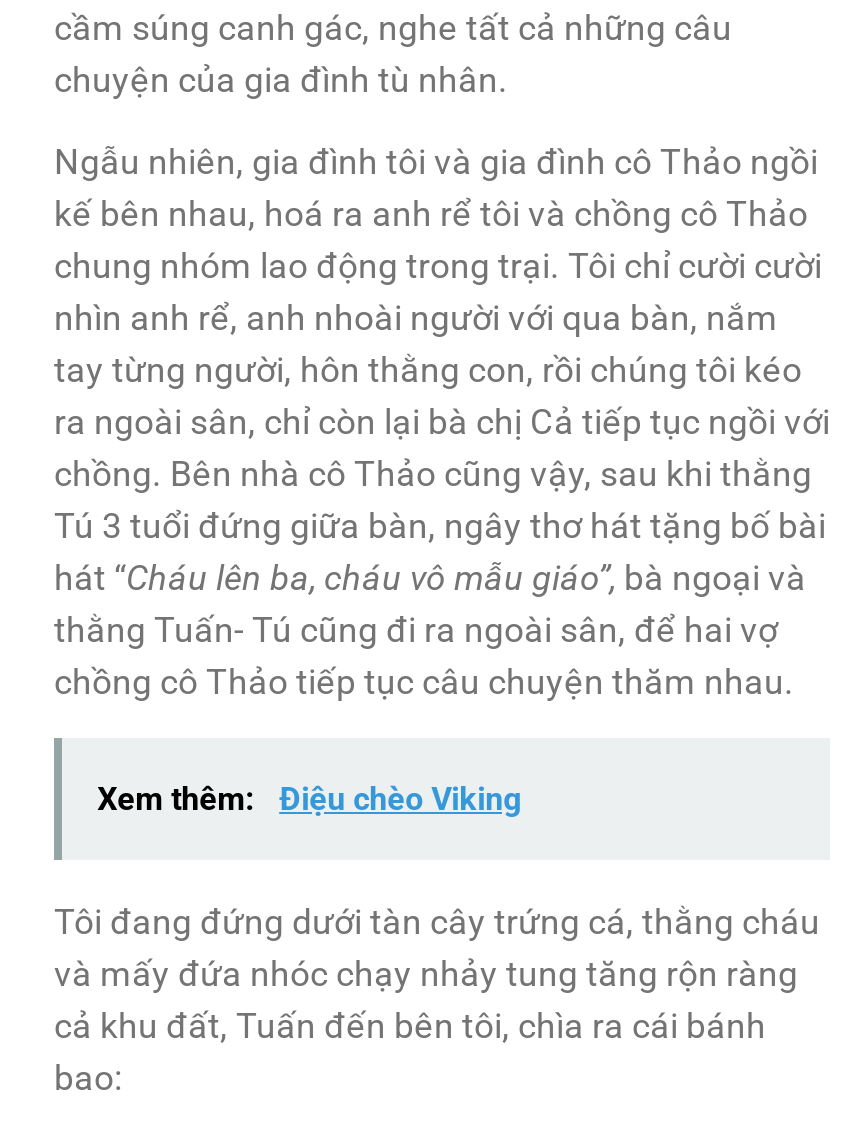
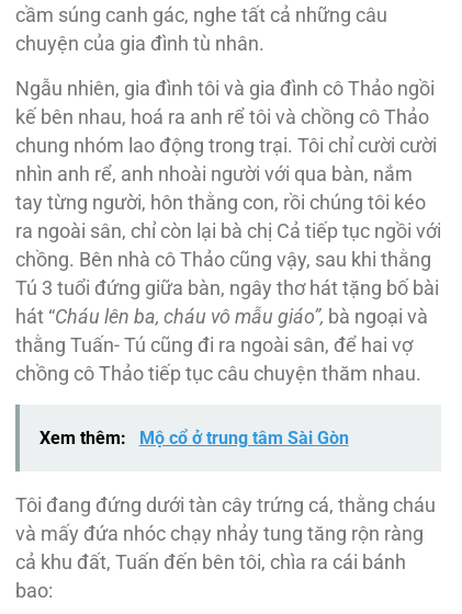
- Xem thêm: Điệu chèo Viking
+ Xem thêm: Mộ cổ ở trung tâm Sài Gòn
